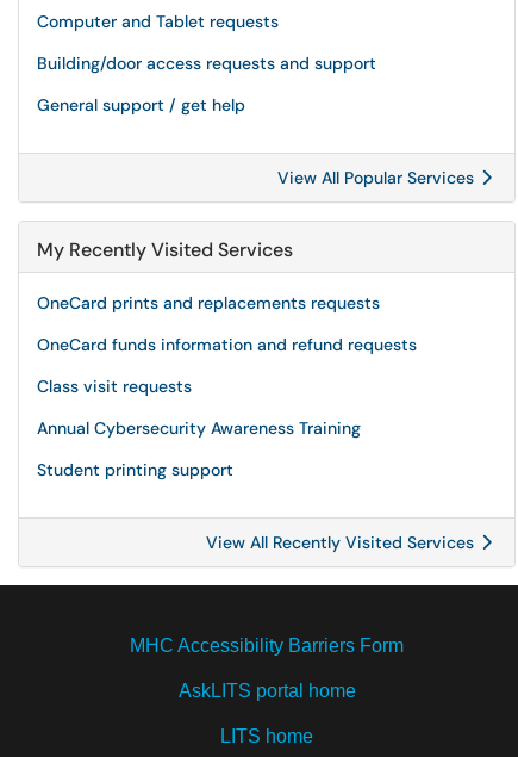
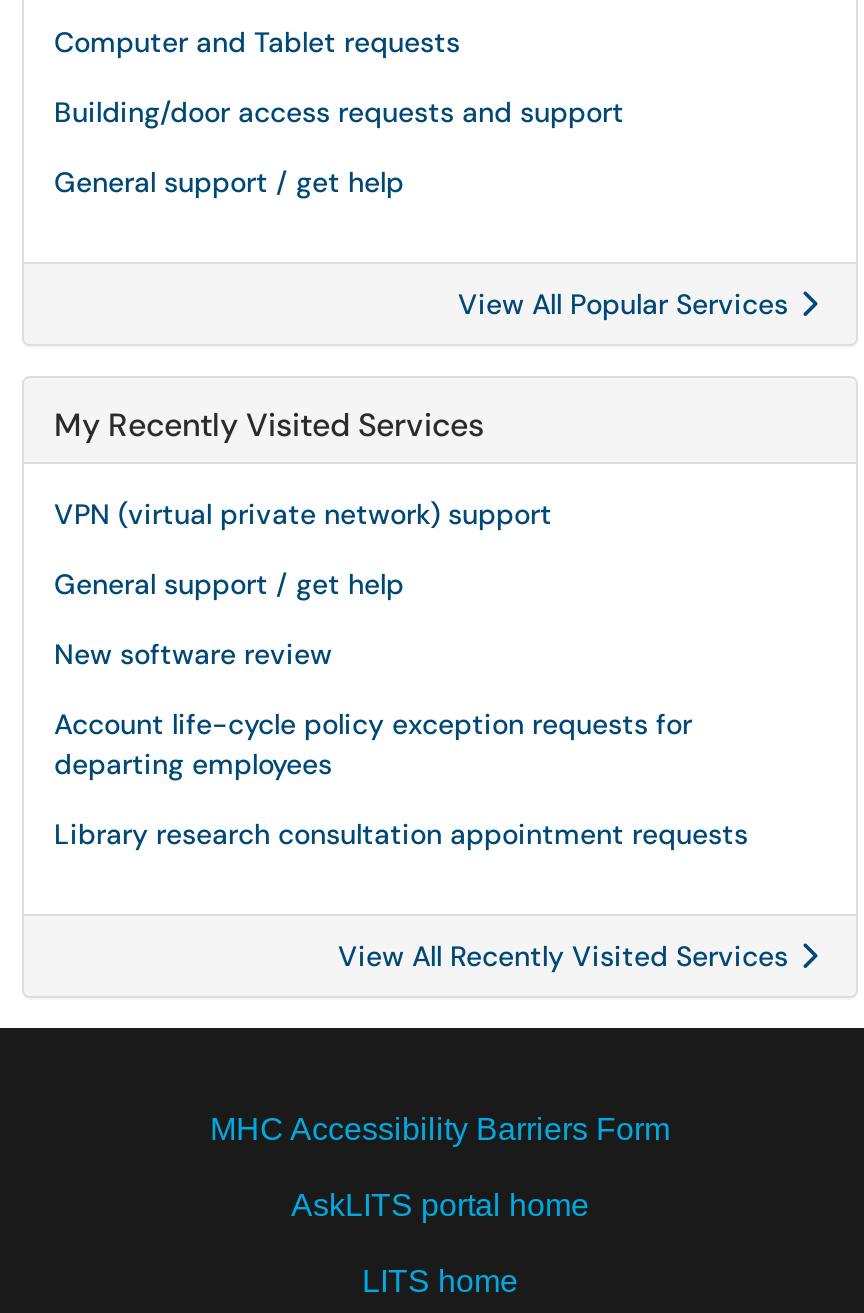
- OneCard prints and replacements requests
+ VPN (virtual private network) support

- OneCard funds information and refund requests
+ General support / get help

- Class visit requests
+ New software review

- Annual Cybersecurity Awareness Training
+ Account life-cycle policy exception requests for
+ departing employees

- Student printing support
+ Library research consultation appointment requests
